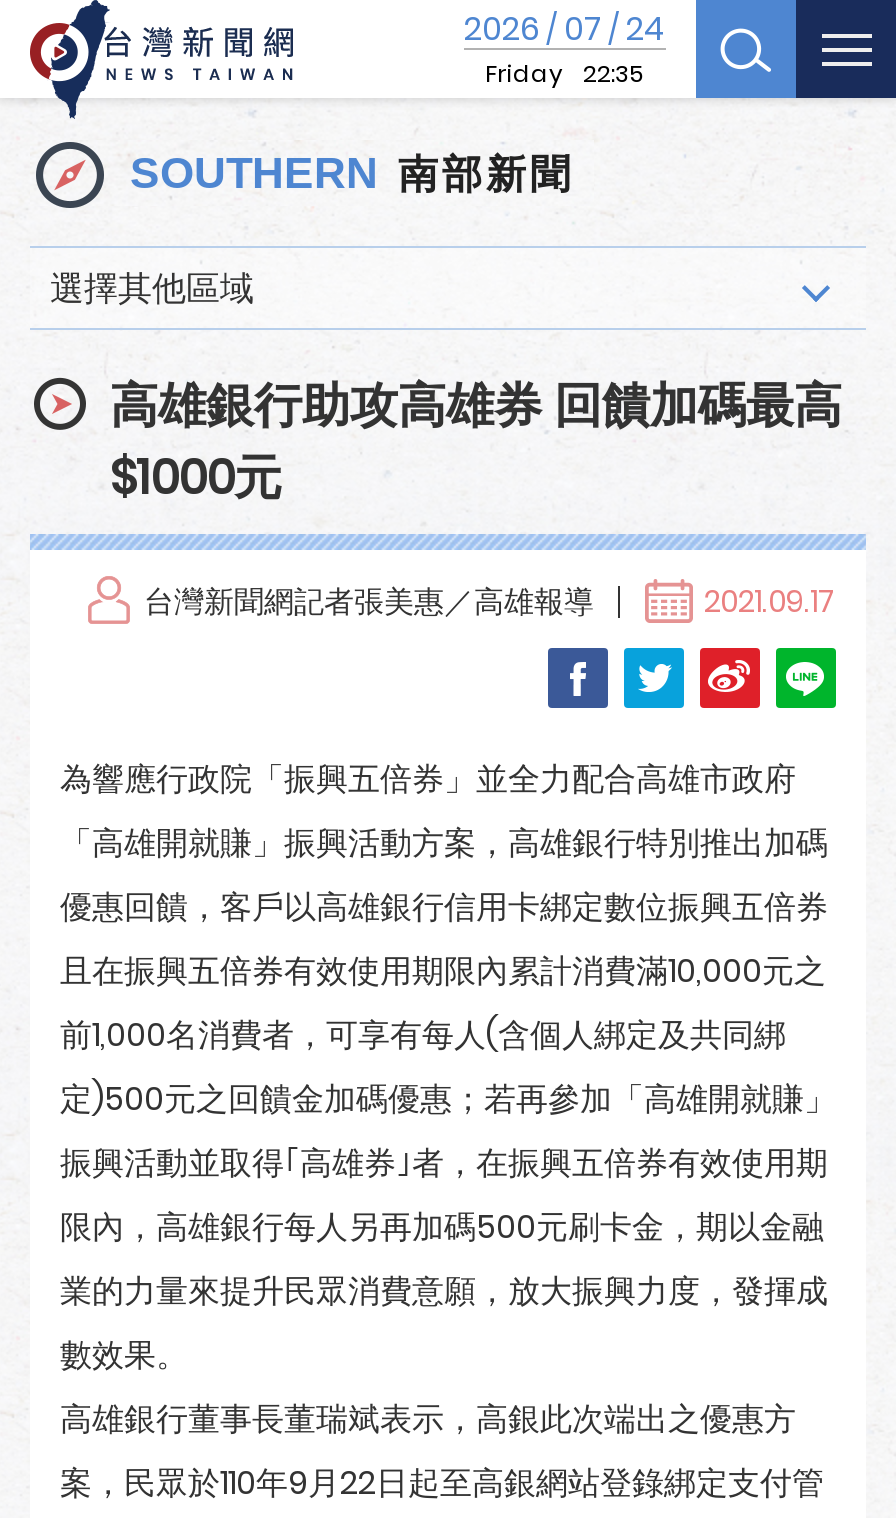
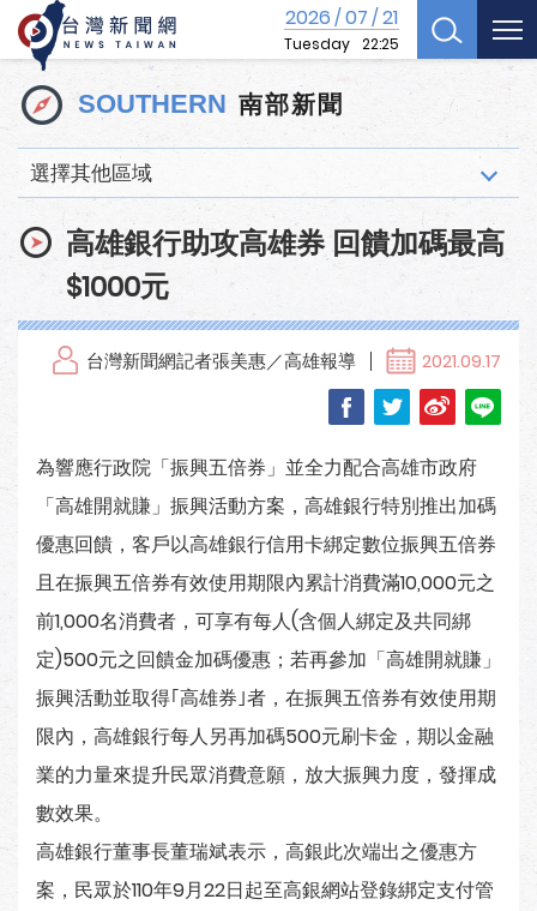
- 2026 / 07 / 24
- Friday 22:35
+ 2026 / 07 / 21
+ Tuesday 22:25
